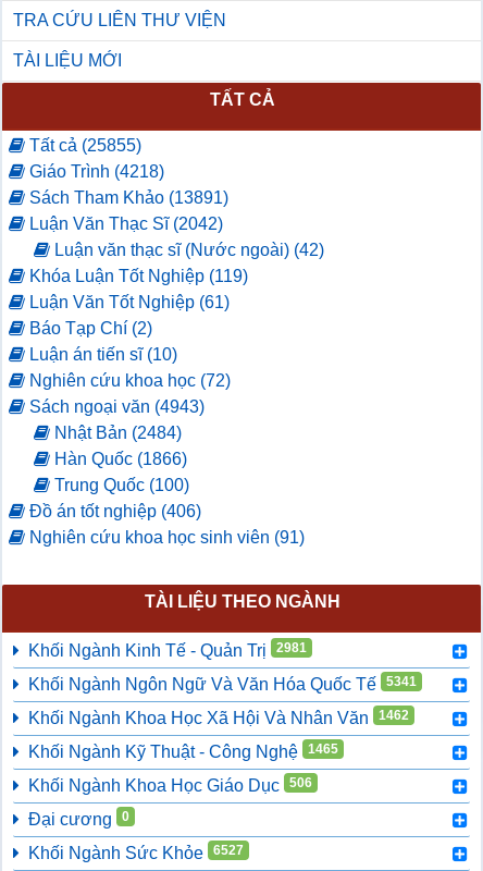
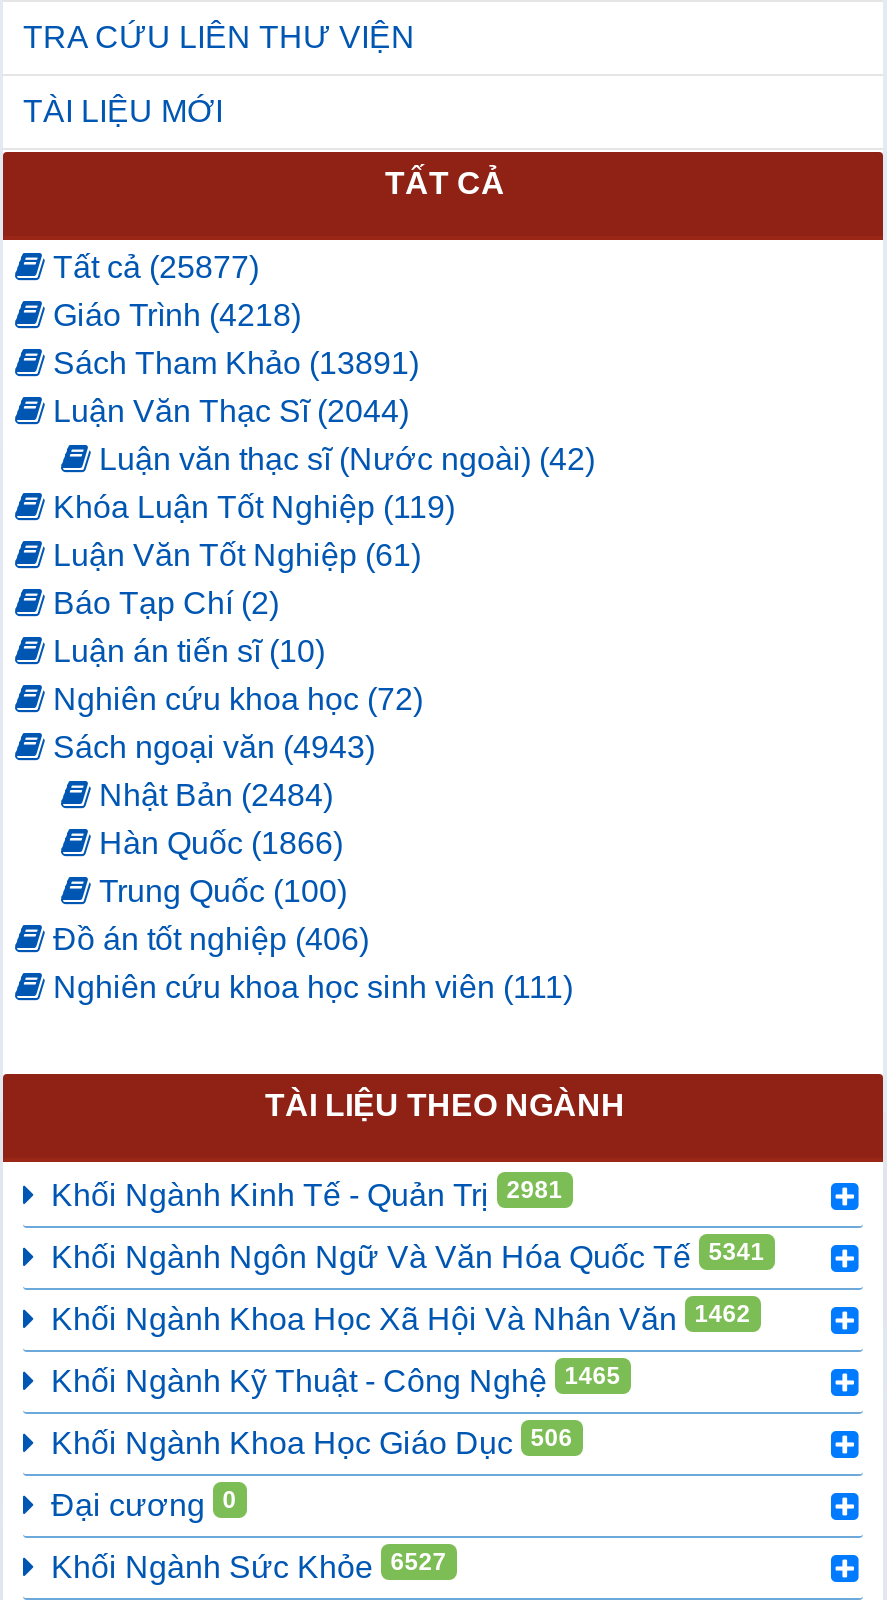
- Tất cả (25855)
+ Tất cả (25877)

- Luận Văn Thạc Sĩ (2042)
+ Luận Văn Thạc Sĩ (2044)

- Nghiên cứu khoa học sinh viên (91)
+ Nghiên cứu khoa học sinh viên (111)
